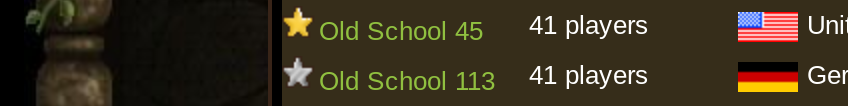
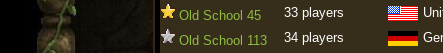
- Old School 45 41 players
+ Old School 45 33 players

- Old School 113 41 players
+ Old School 113 34 players
